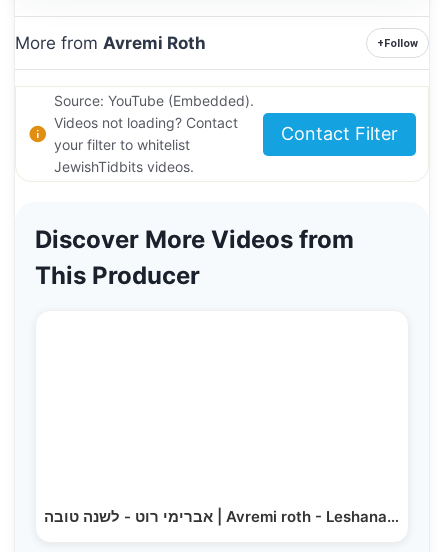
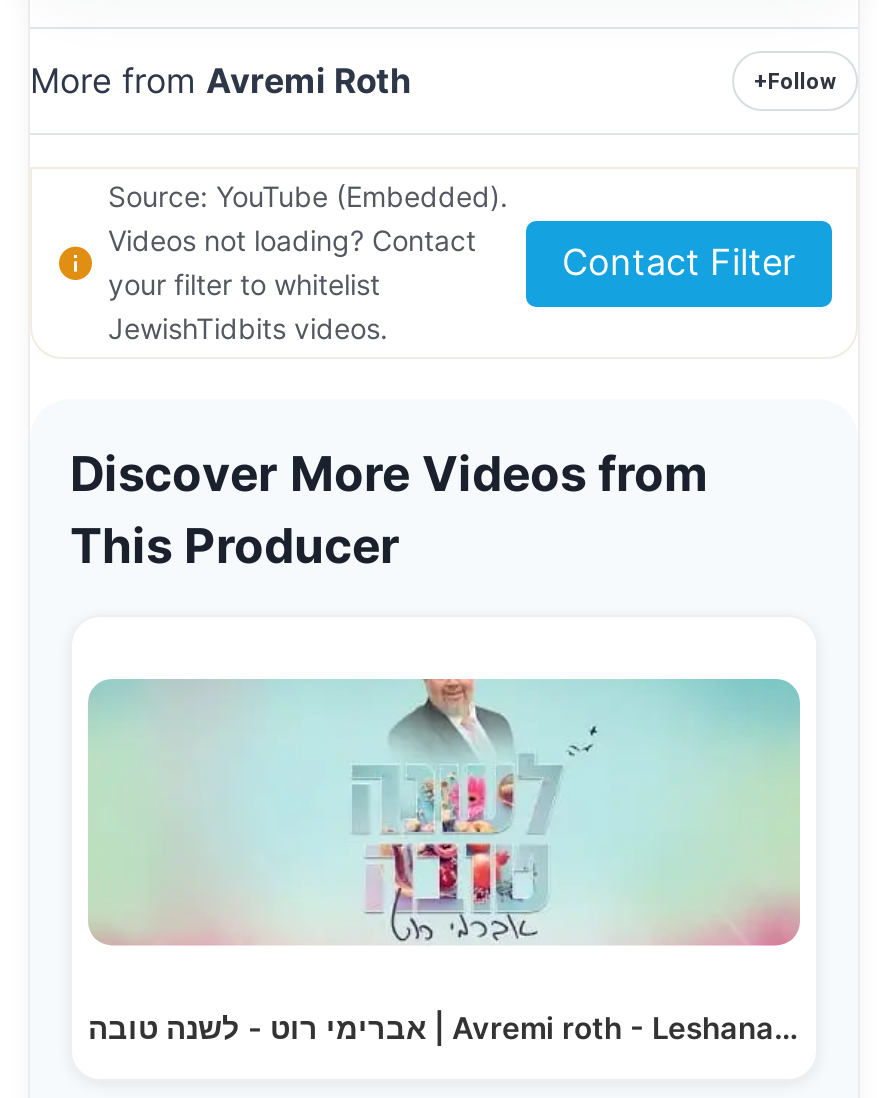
+ [image]
